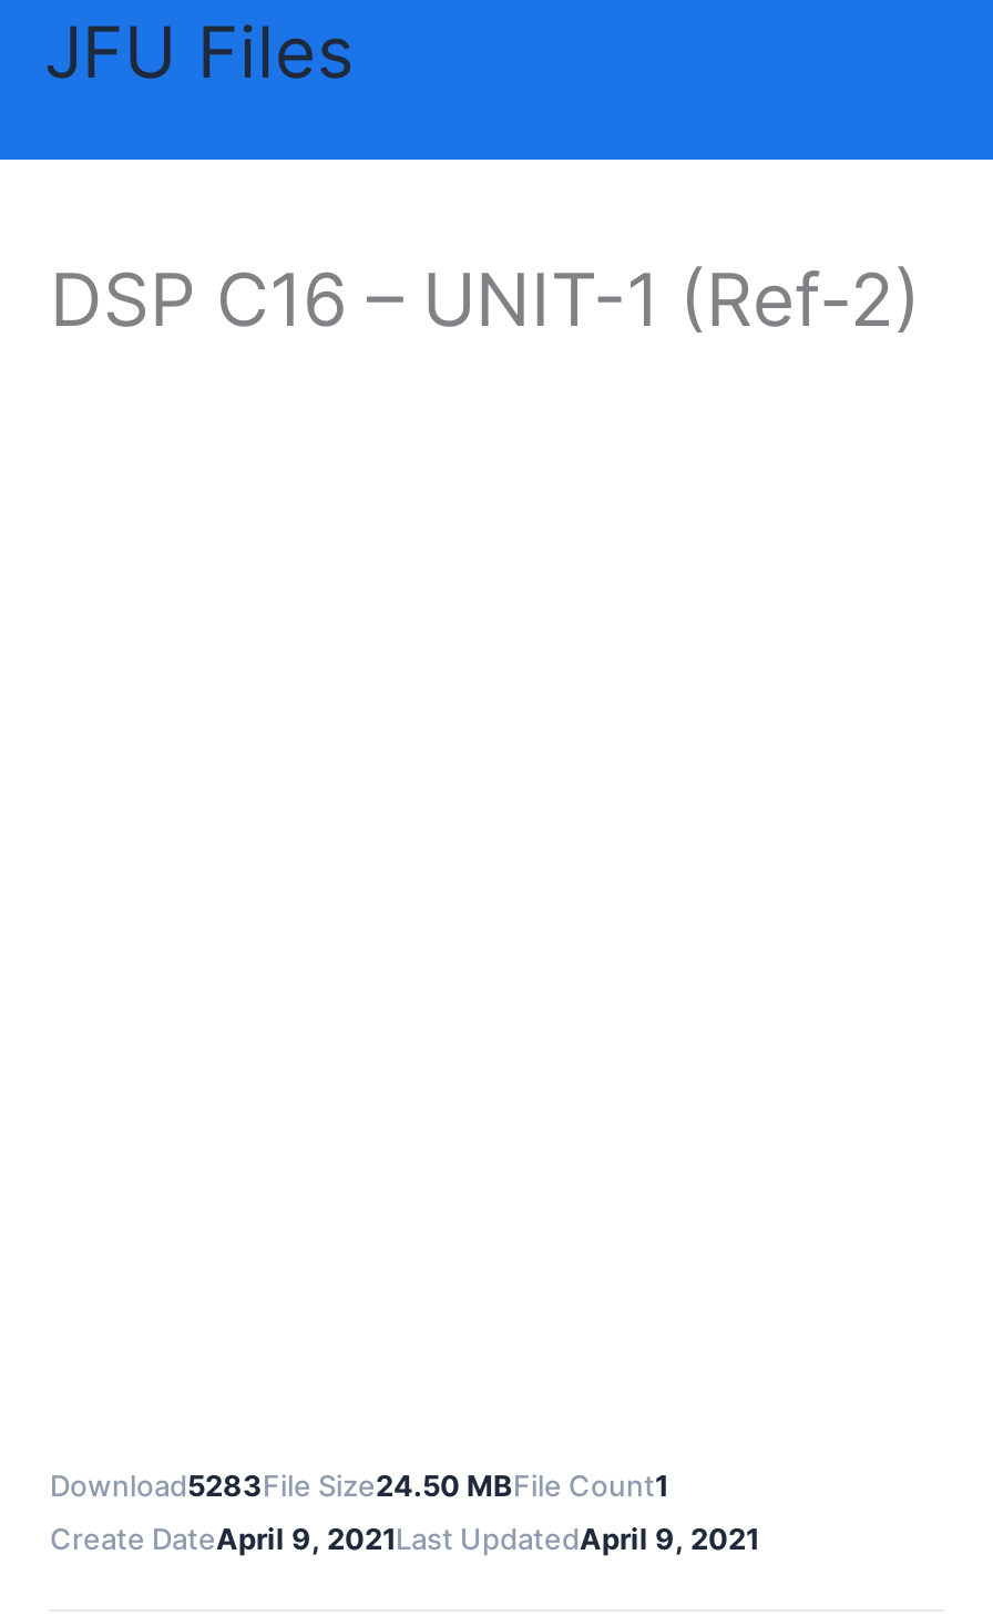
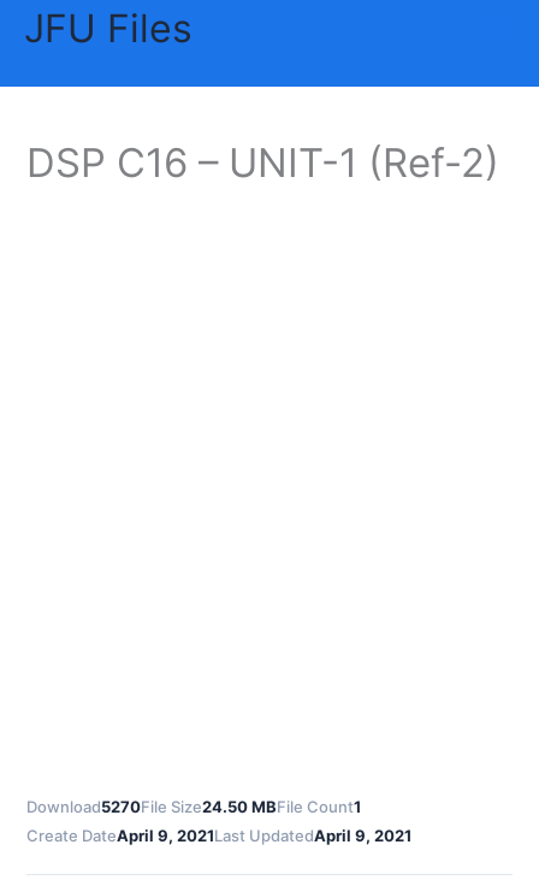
- Download5283File Size24.50 MBFile Count1
+ Download5270File Size24.50 MBFile Count1
